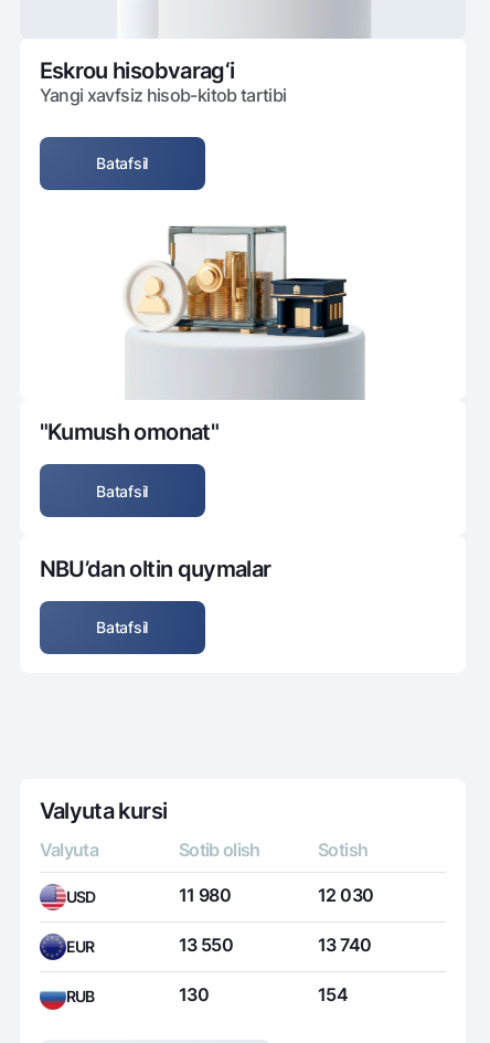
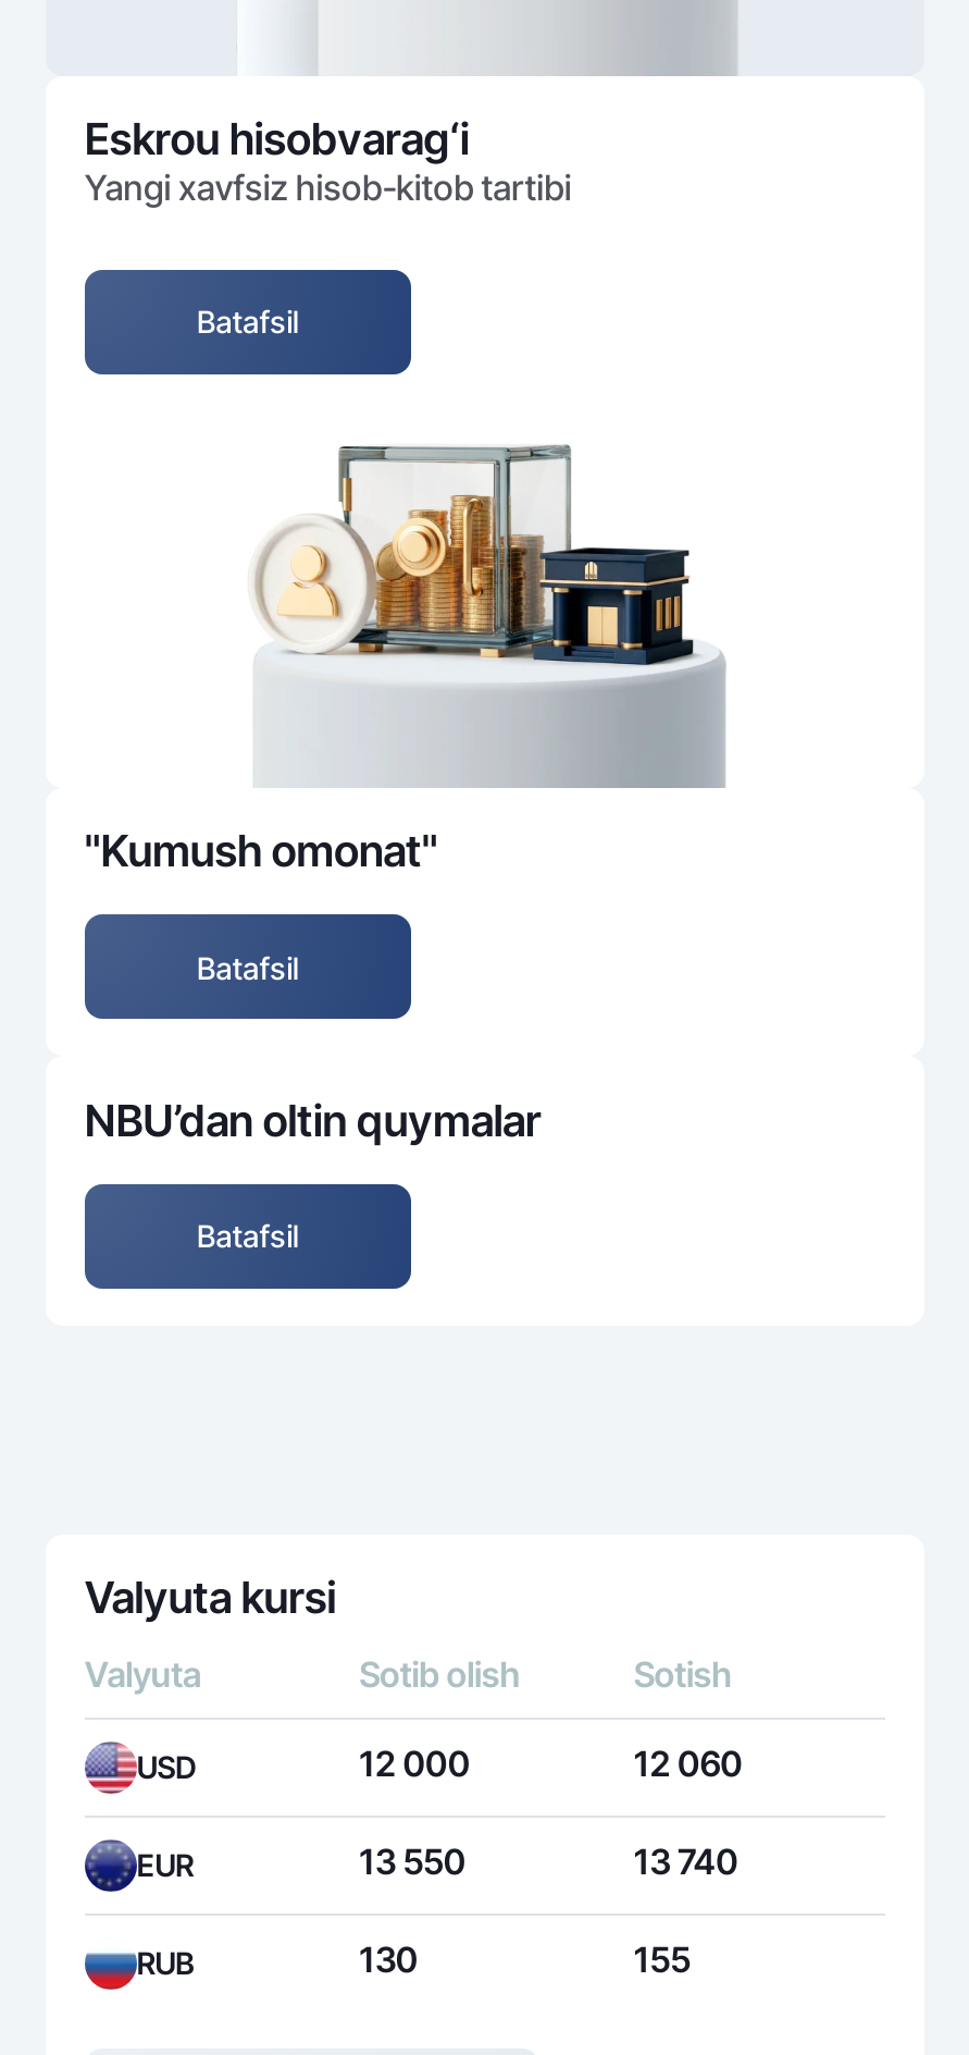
- 11 980
+ 12 000

- 12 030
+ 12 060

- 154
+ 155
